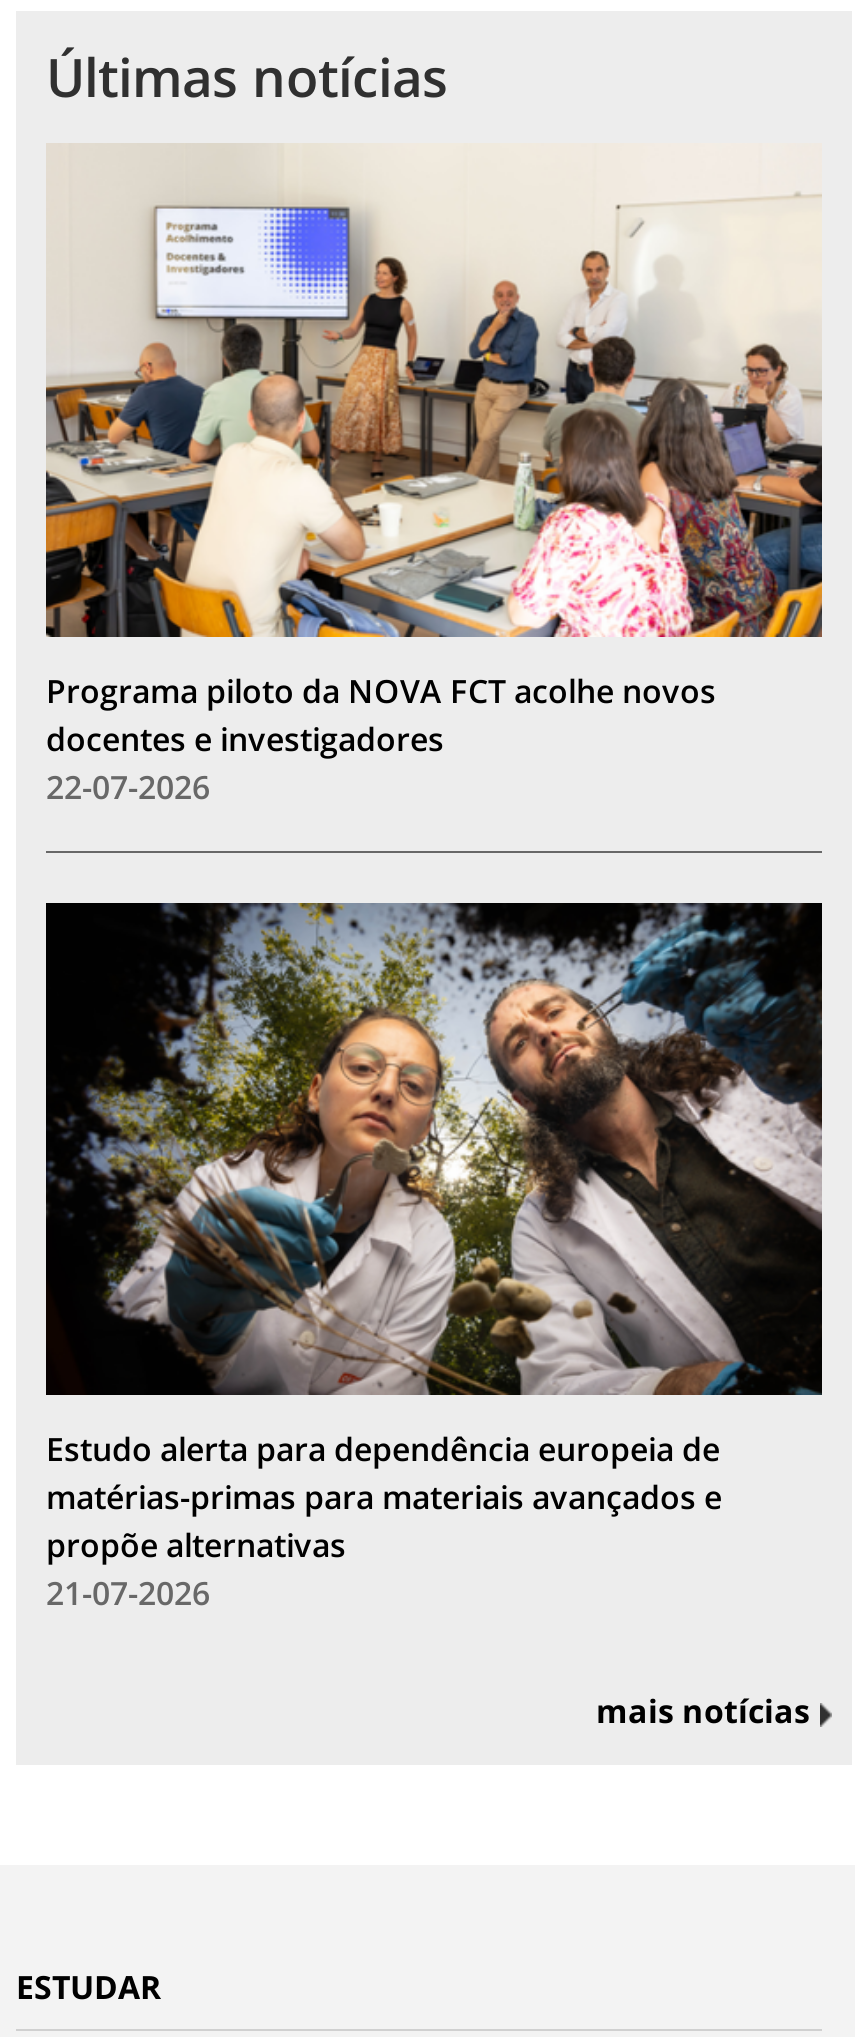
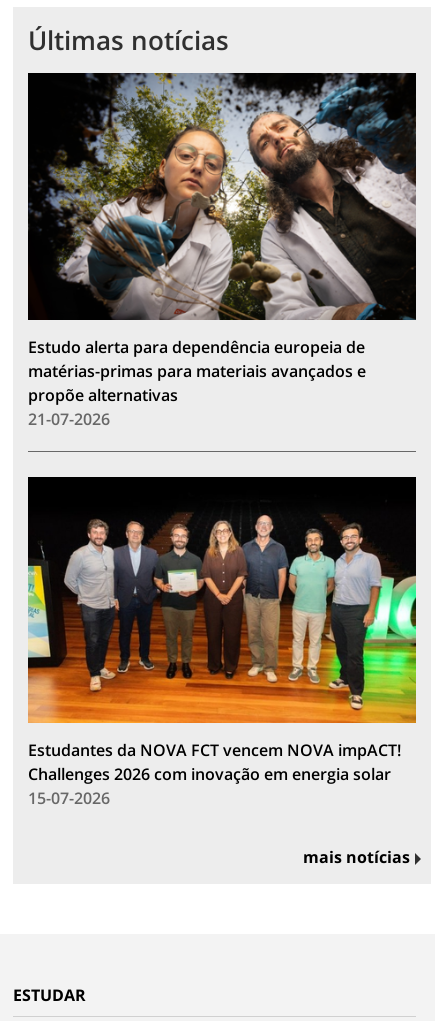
- [image]
- Programa piloto da NOVA FCT acolhe novos
- docentes e investigadores
- 22-07-2026

moved up: [image] | Estudo alerta para dependência europeia de | matérias-primas para materiais avançados e | propõe alternativas | 21-07-2026

+ [image]
+ Estudantes da NOVA FCT vencem NOVA impACT!
+ Challenges 2026 com inovação em energia solar
+ 15-07-2026
